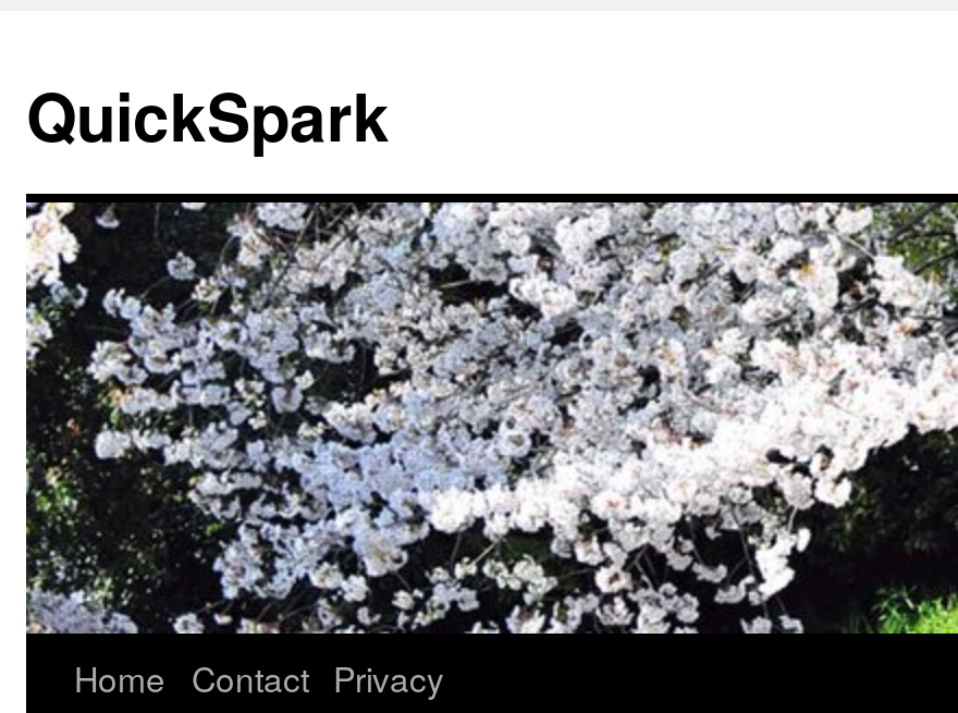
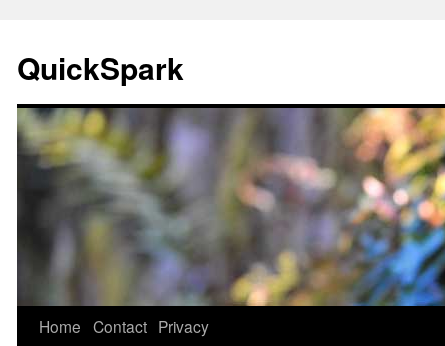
- [image]
+ [image]
